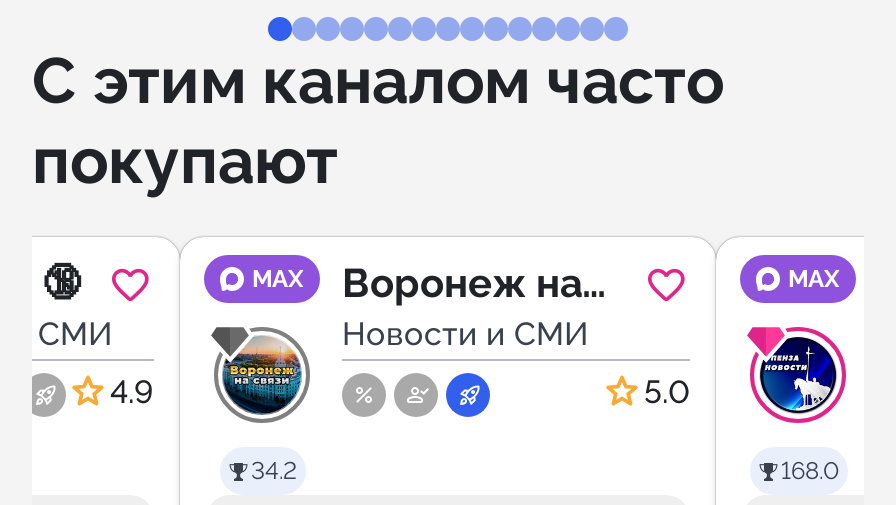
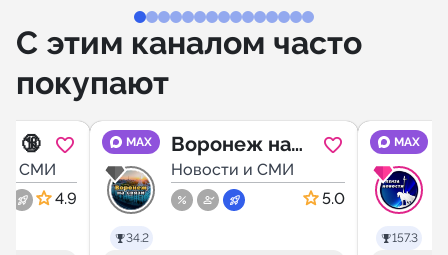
- 168.0
+ 157.3
